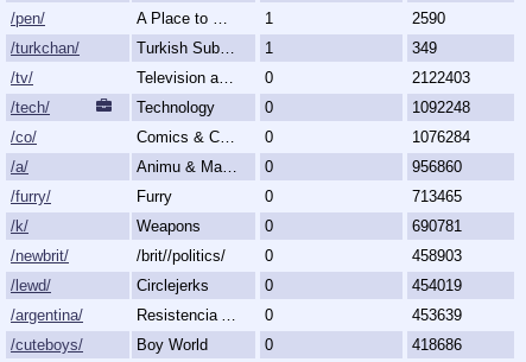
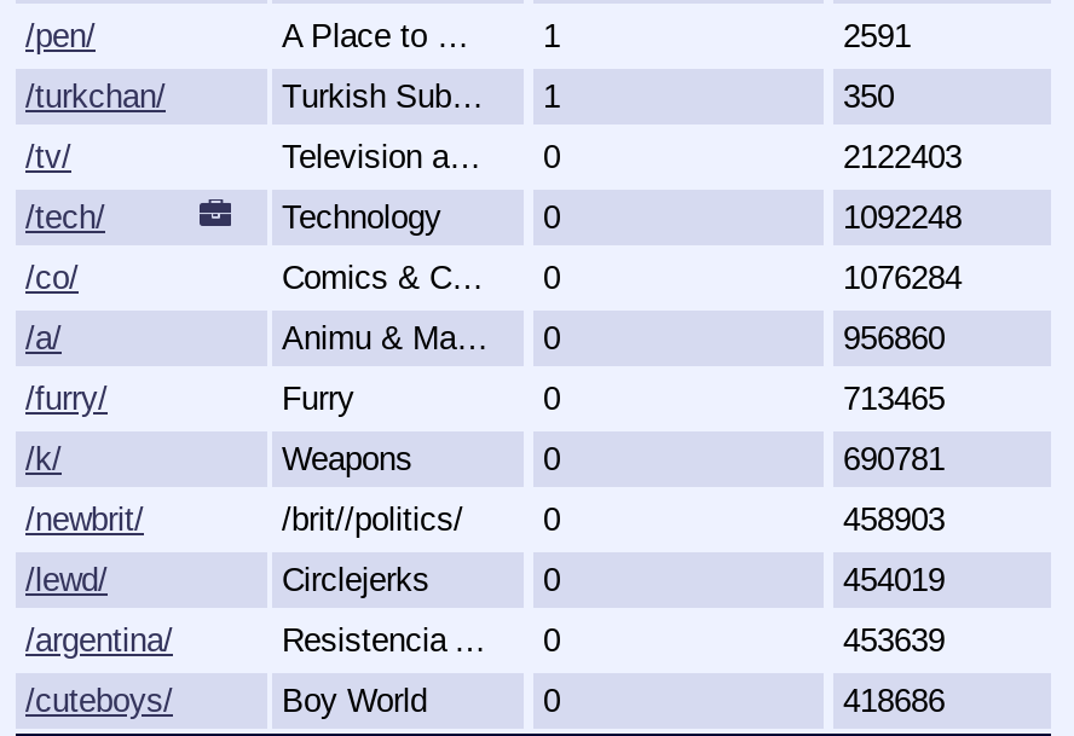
- 2590
+ 2591

- 349
+ 350
